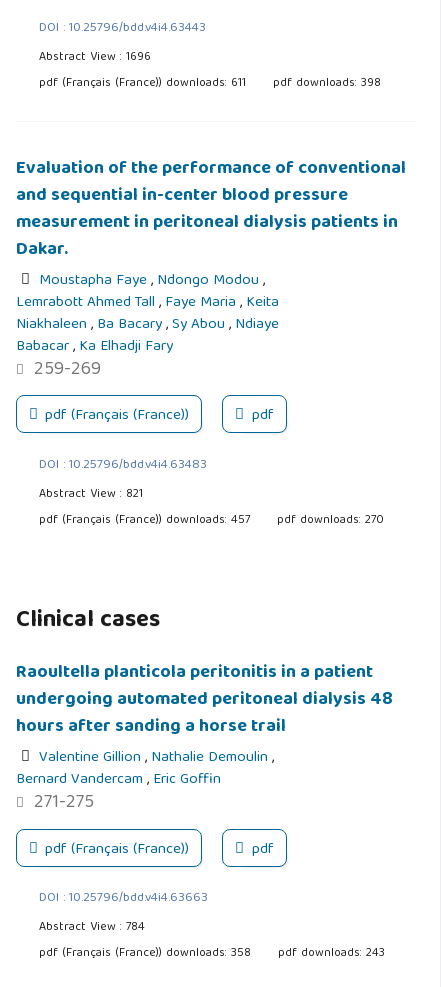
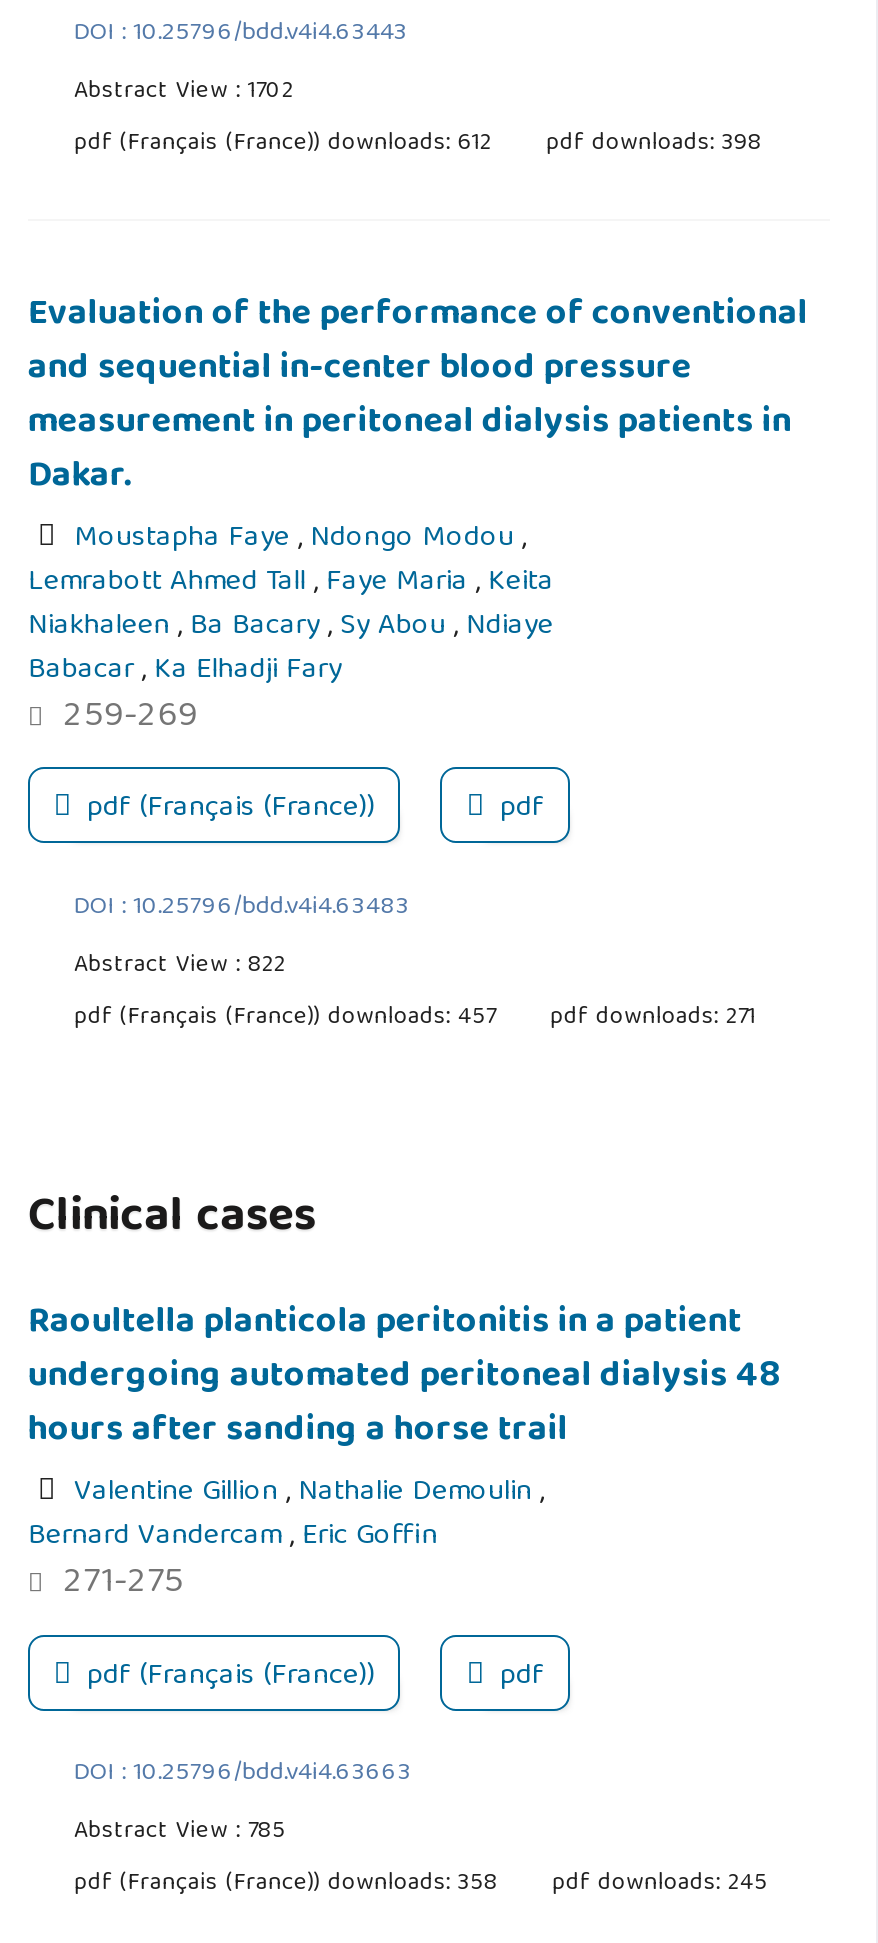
- Abstract View : 1696
+ Abstract View : 1702

- pdf (Français (France)) downloads: 611
+ pdf (Français (France)) downloads: 612

- Abstract View : 821
+ Abstract View : 822

- pdf downloads: 270
+ pdf downloads: 271

- Abstract View : 784
+ Abstract View : 785

- pdf downloads: 243
+ pdf downloads: 245
